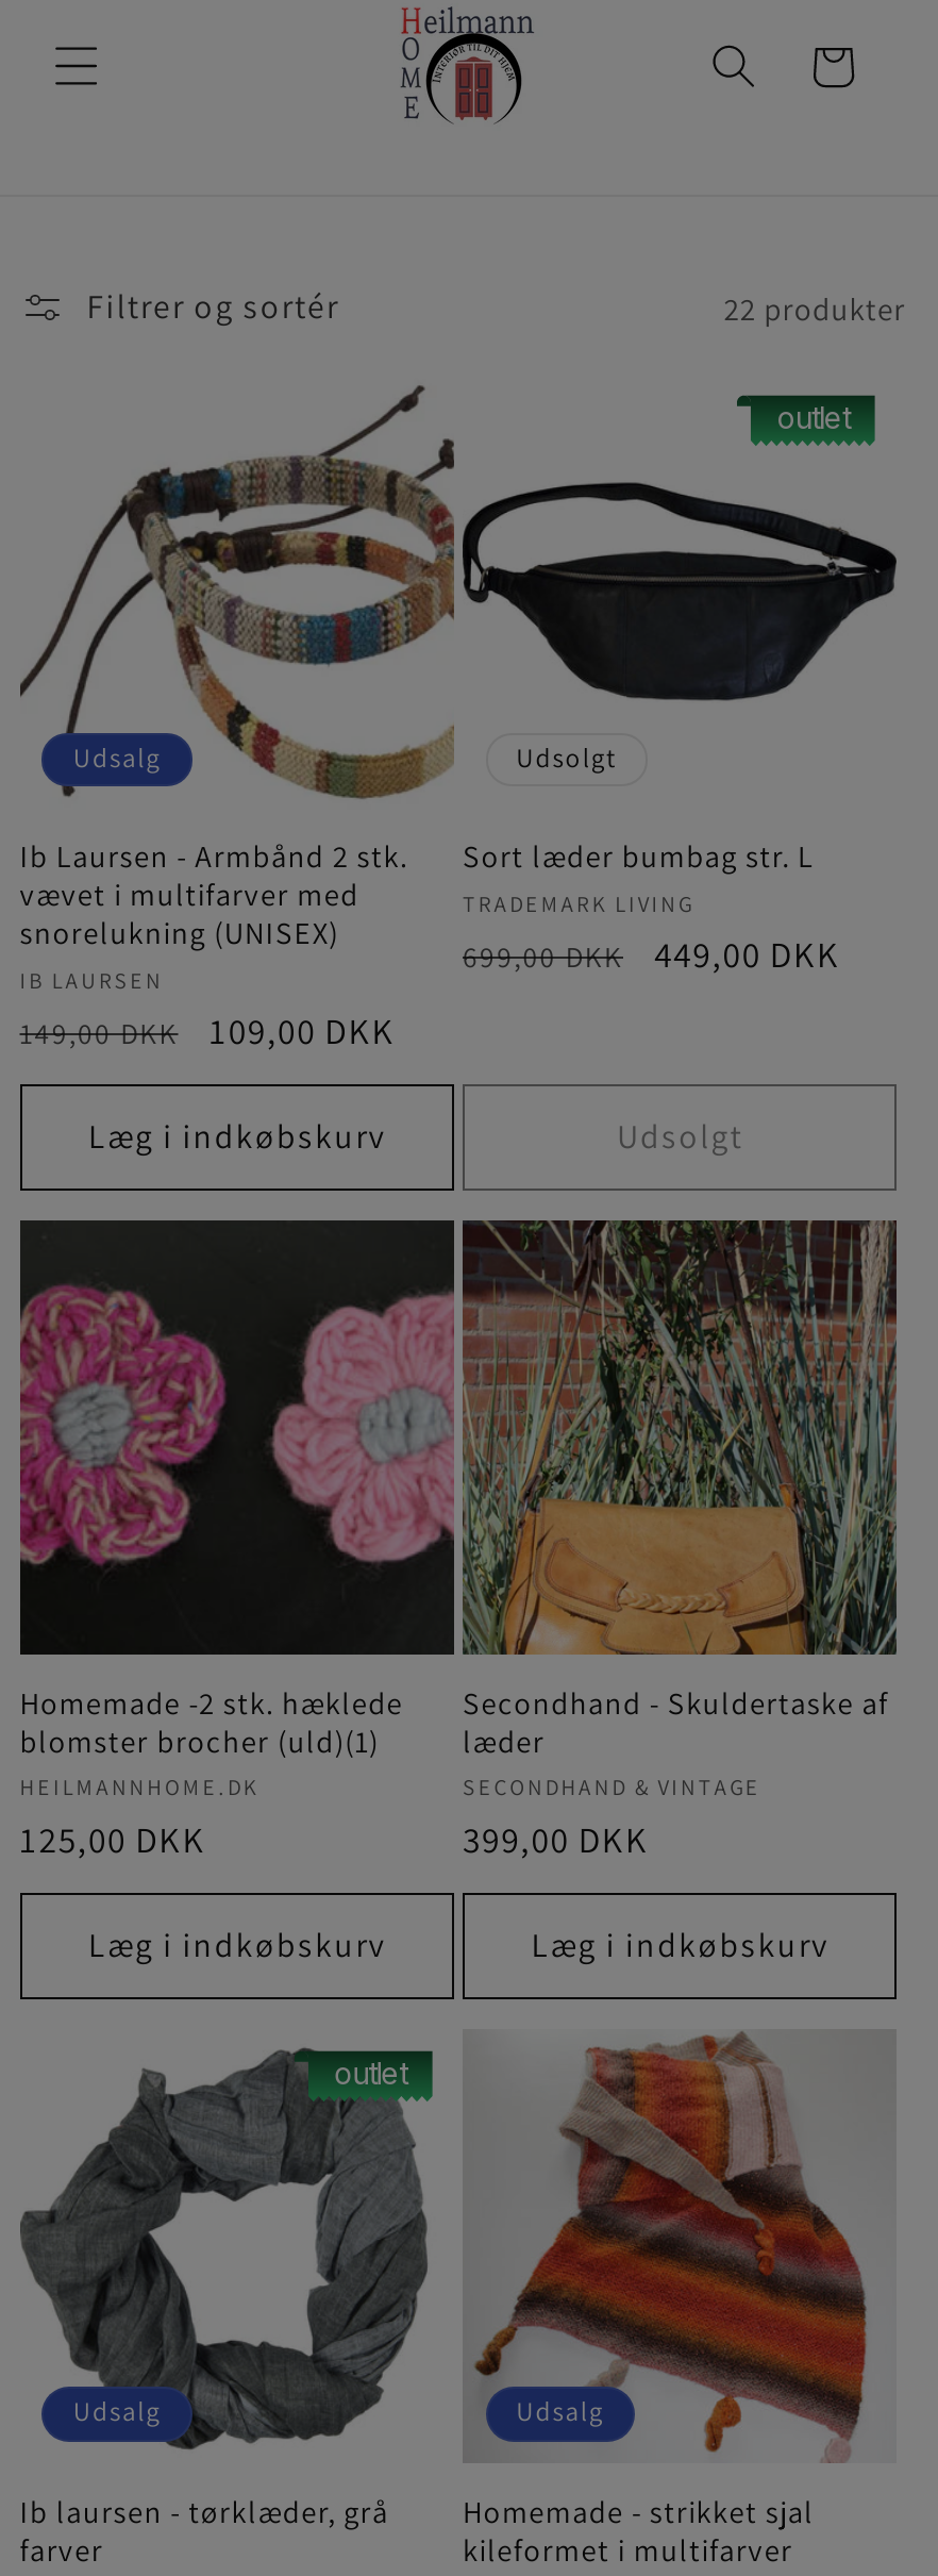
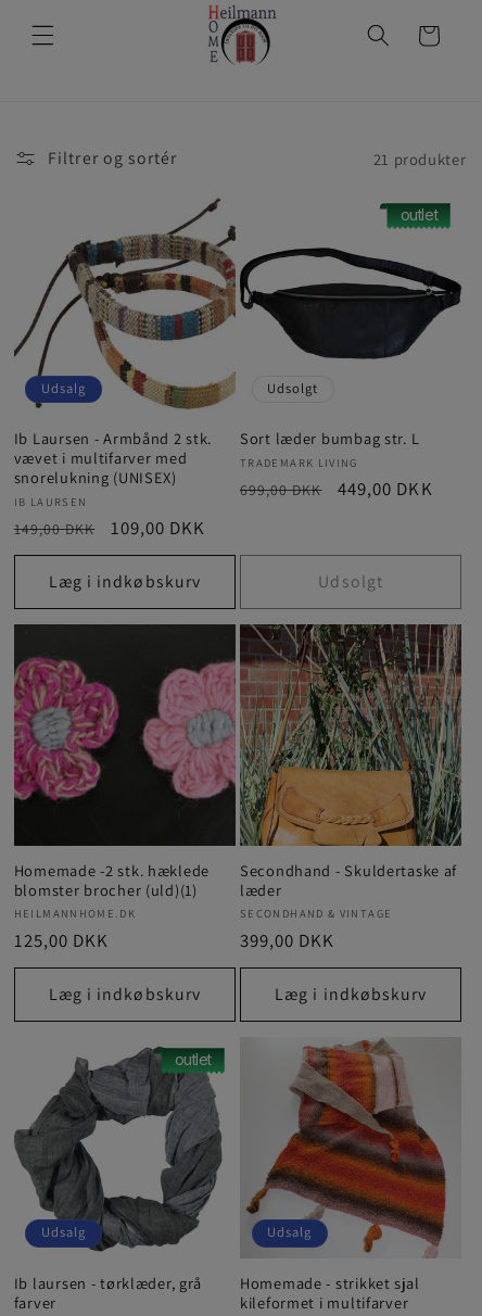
- 22 produkter
+ 21 produkter
